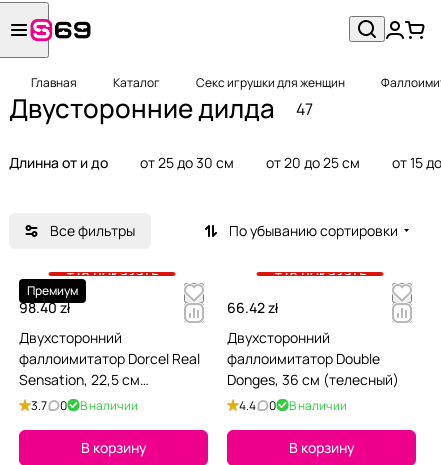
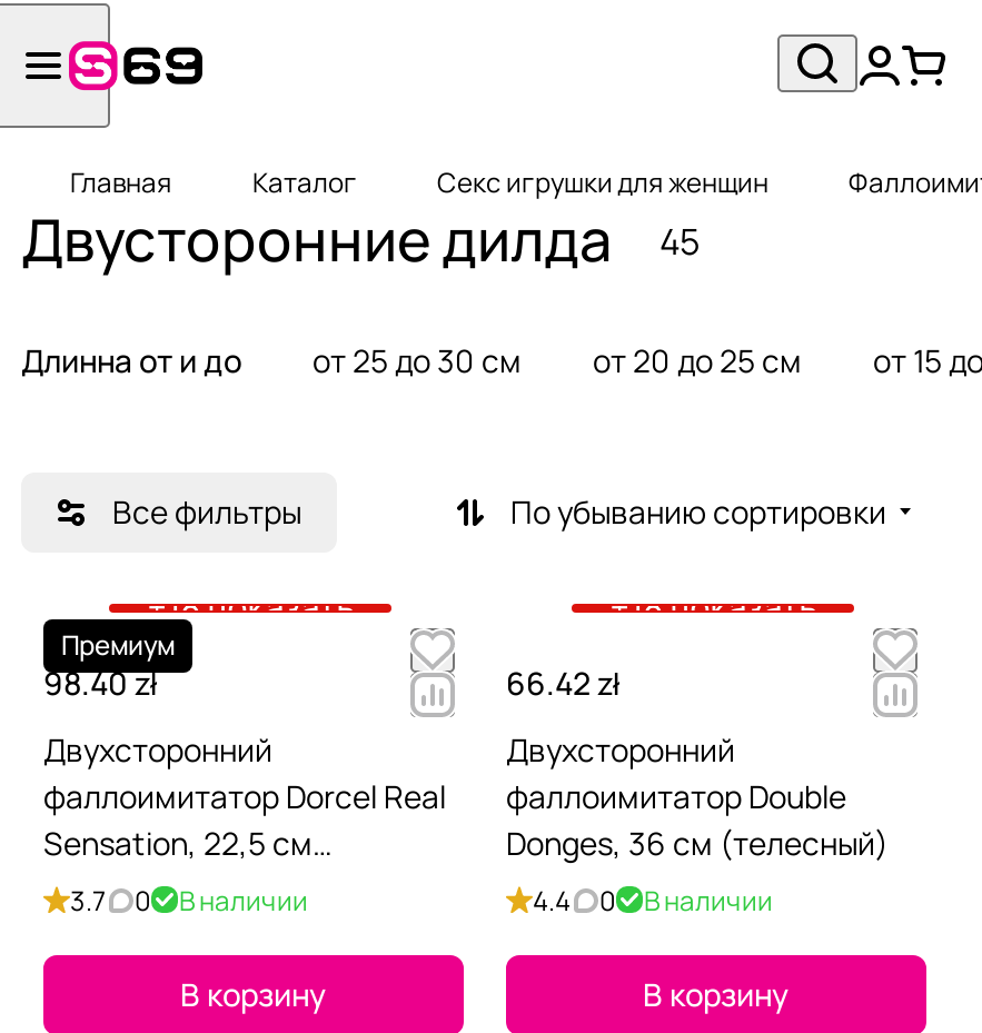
- Двусторонние дилда 47
+ Двусторонние дилда 45
